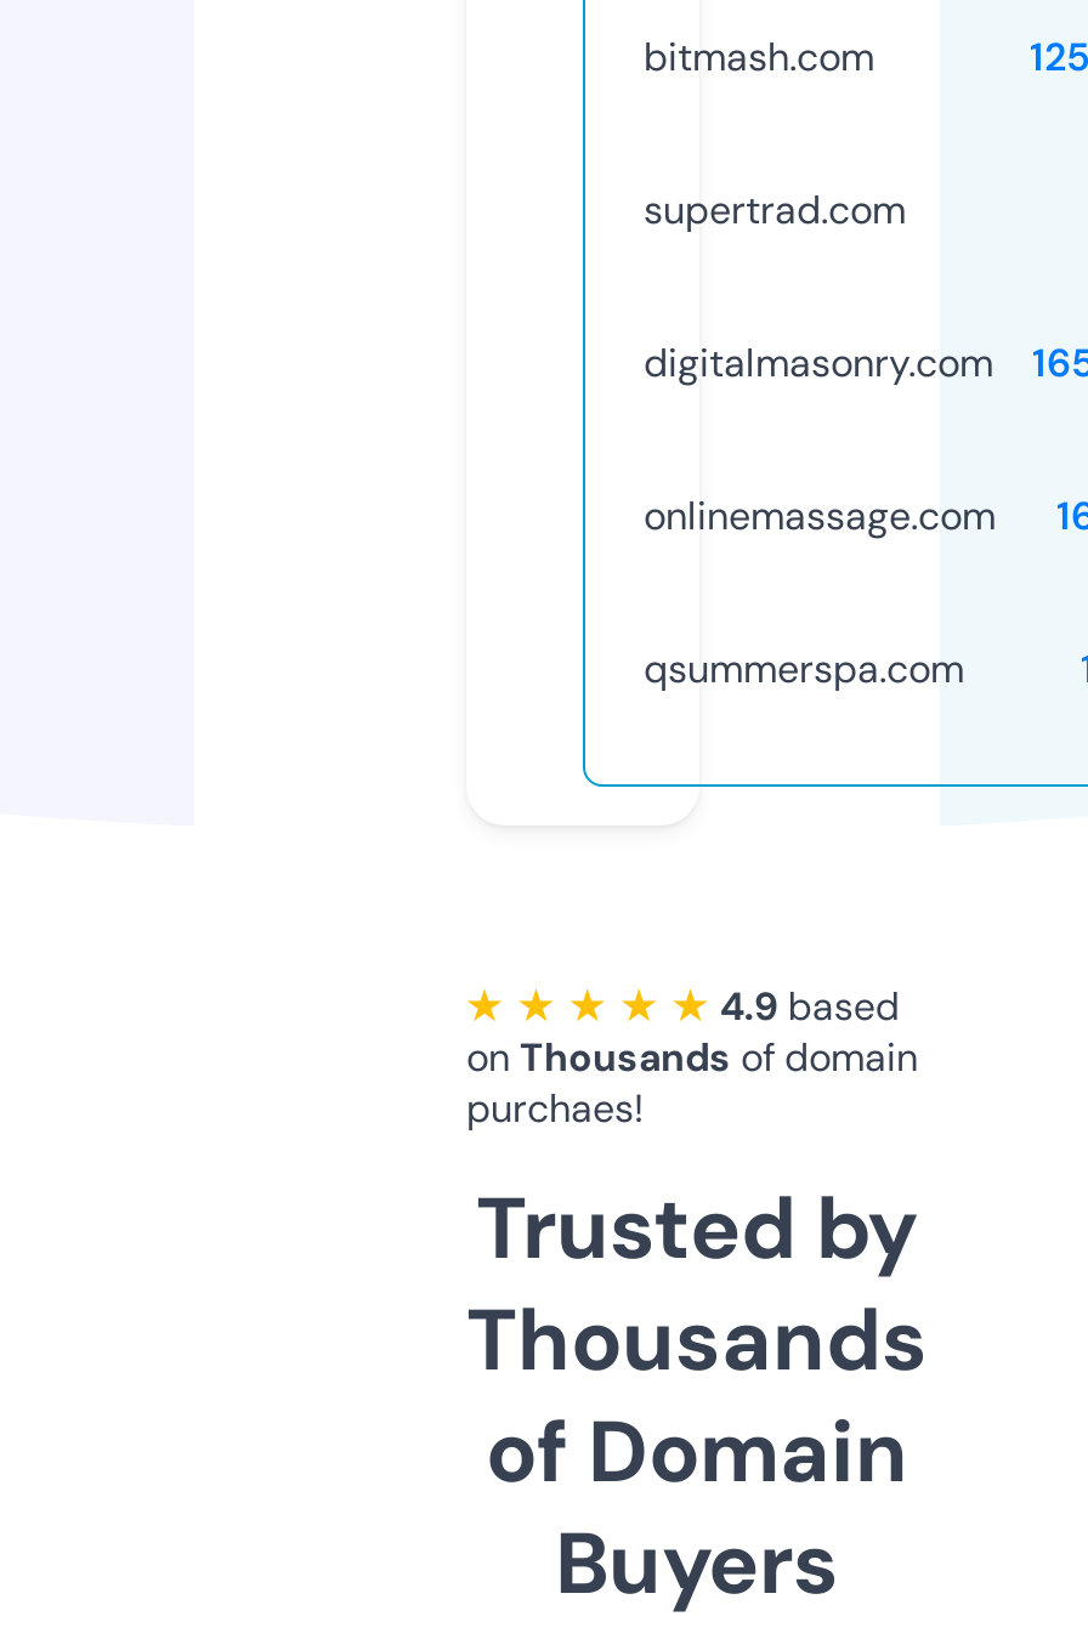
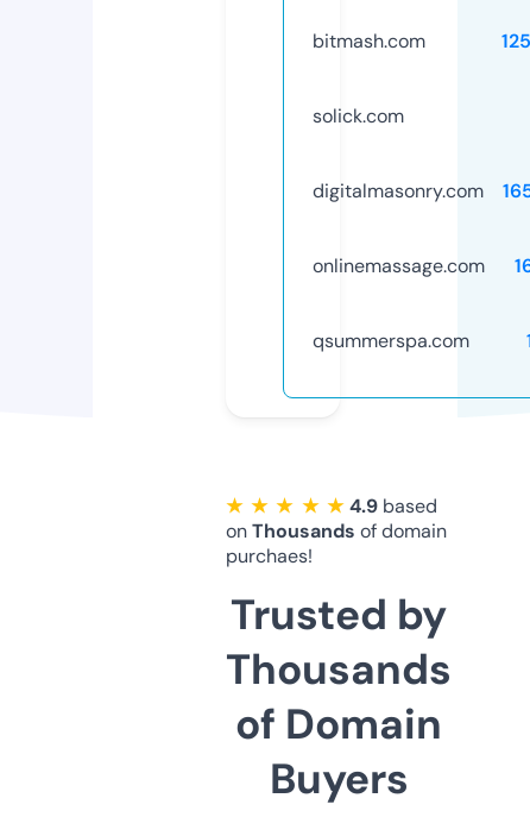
- supertrad.com
+ solick.com
